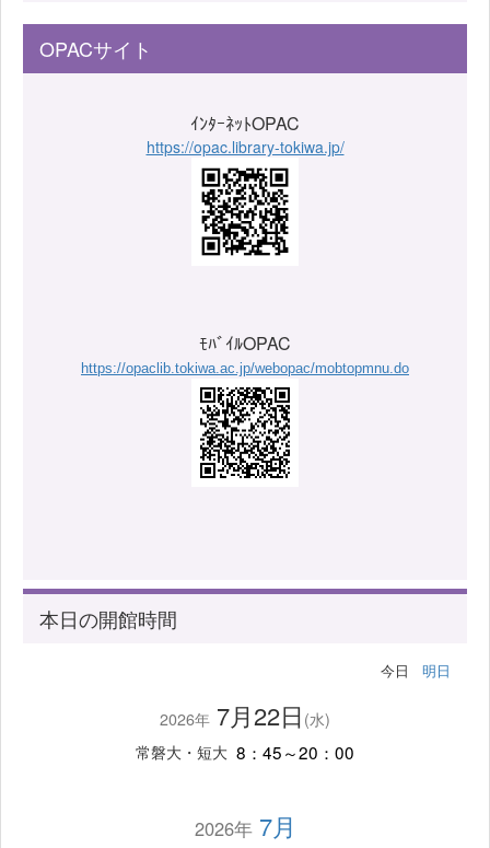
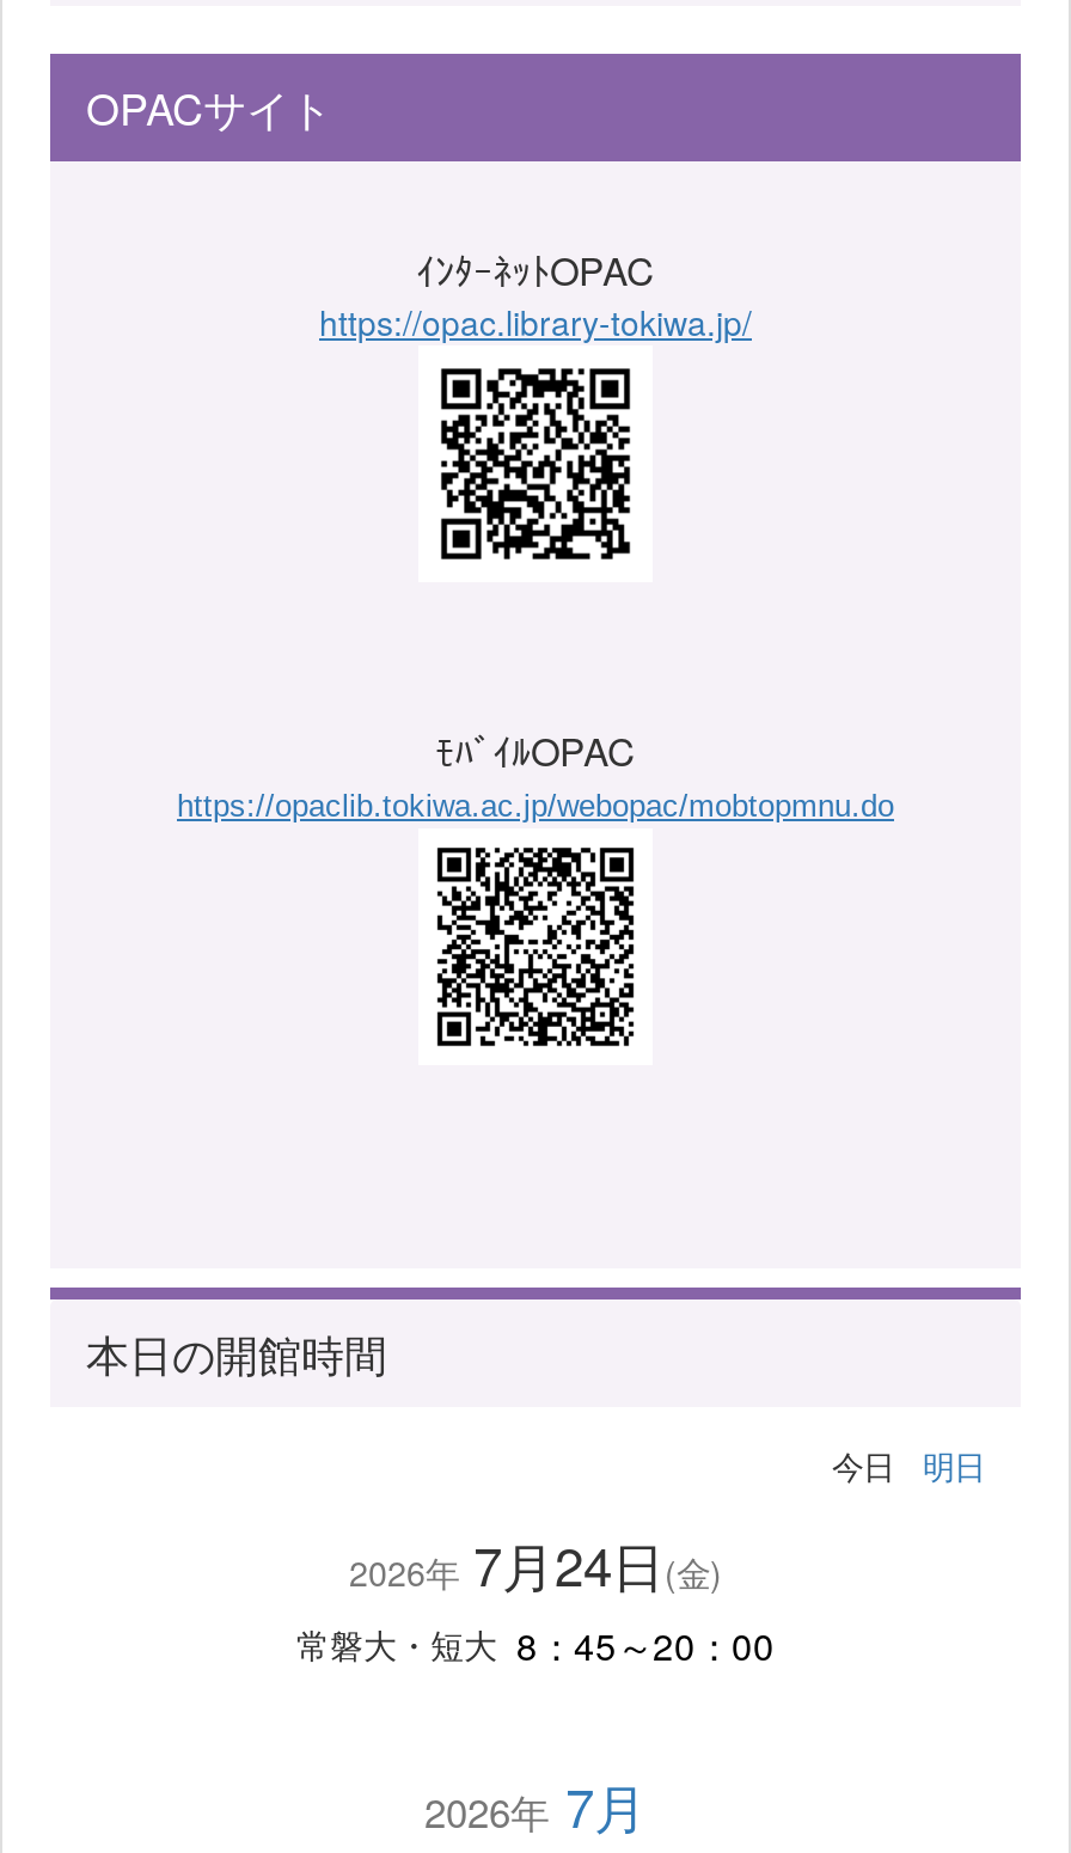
- 2026年 7月22日(水)
+ 2026年 7月24日(金)
